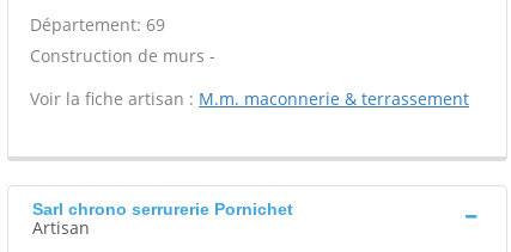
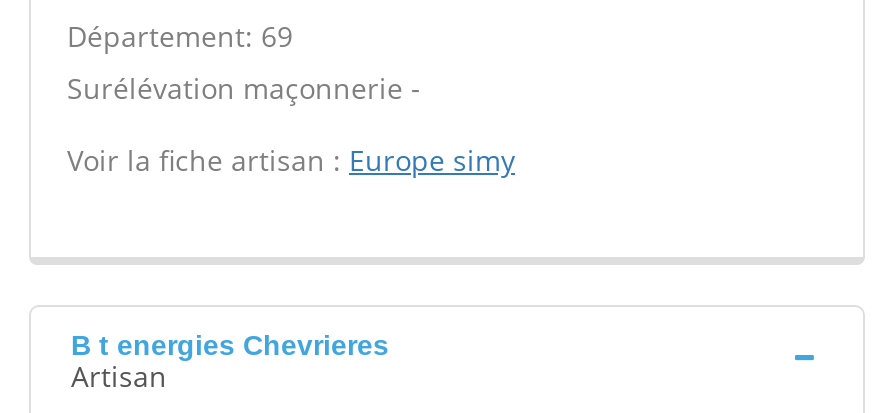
- Construction de murs -
+ Surélévation maçonnerie -

- Voir la fiche artisan : M.m. maconnerie & terrassement
+ Voir la fiche artisan : Europe simy

- Sarl chrono serrurerie Pornichet
+ B t energies Chevrieres
